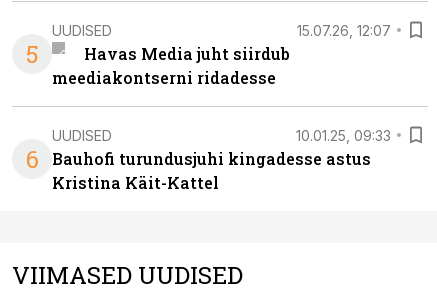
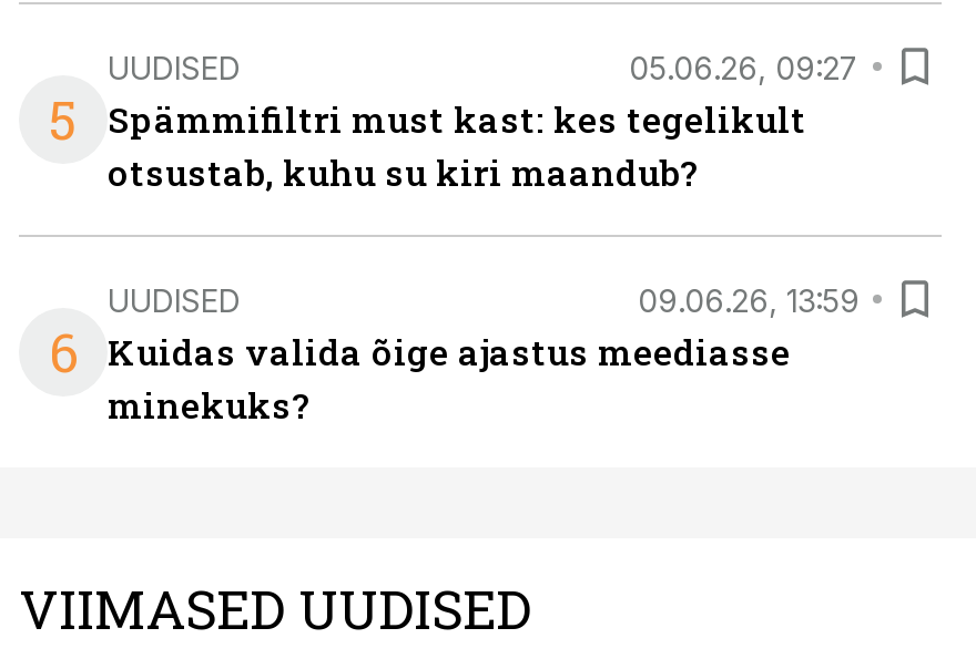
- 15.07.26, 12:07
- Havas Media juht siirdub
- meediakontserni ridadesse
+ 05.06.26, 09:27
+ Spämmifiltri must kast: kes tegelikult
+ otsustab, kuhu su kiri maandub?

- 10.01.25, 09:33
- Bauhofi turundusjuhi kingadesse astus
- Kristina Käit-Kattel
+ 09.06.26, 13:59
+ Kuidas valida õige ajastus meediasse
+ minekuks?
